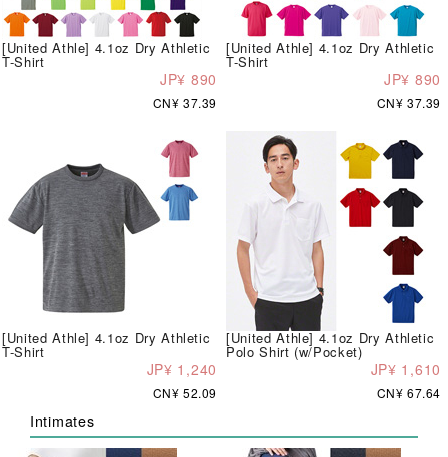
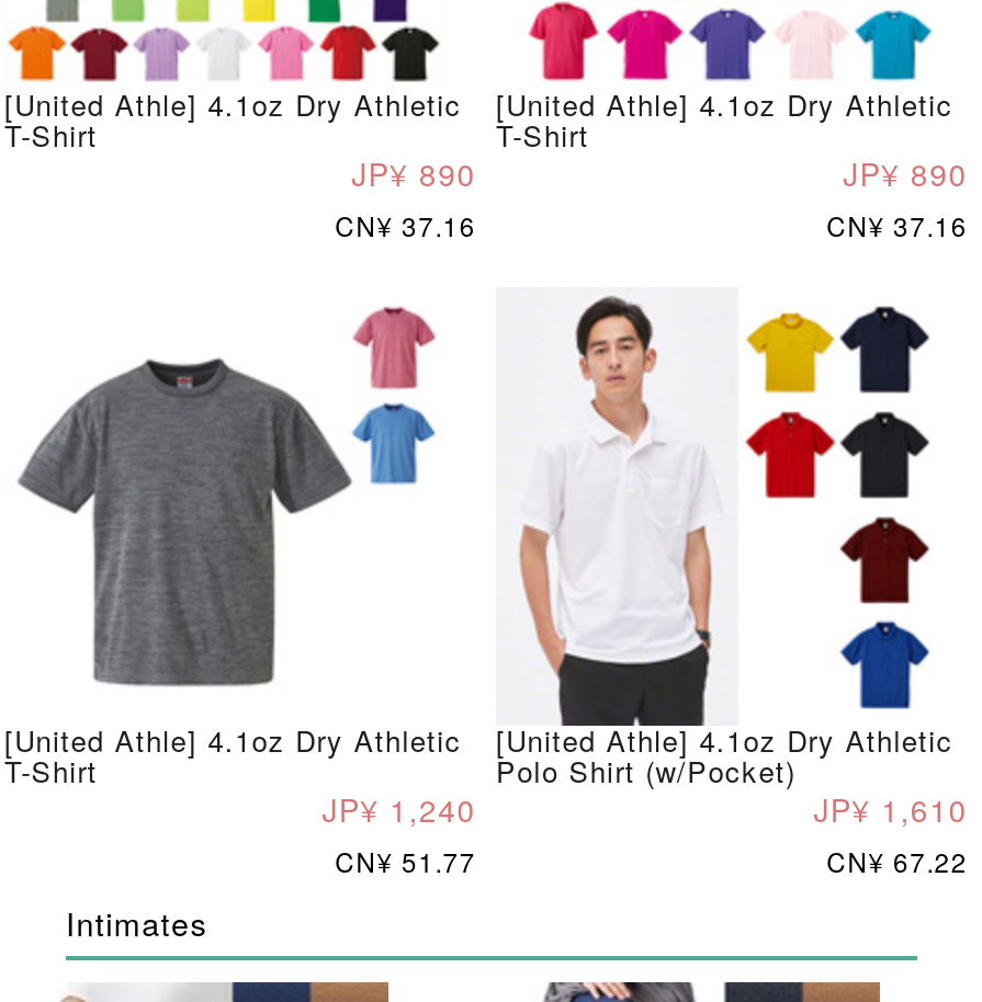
- CN¥ 37.39
+ CN¥ 37.16

- CN¥ 37.39
+ CN¥ 37.16

- CN¥ 52.09
+ CN¥ 51.77

- CN¥ 67.64
+ CN¥ 67.22
